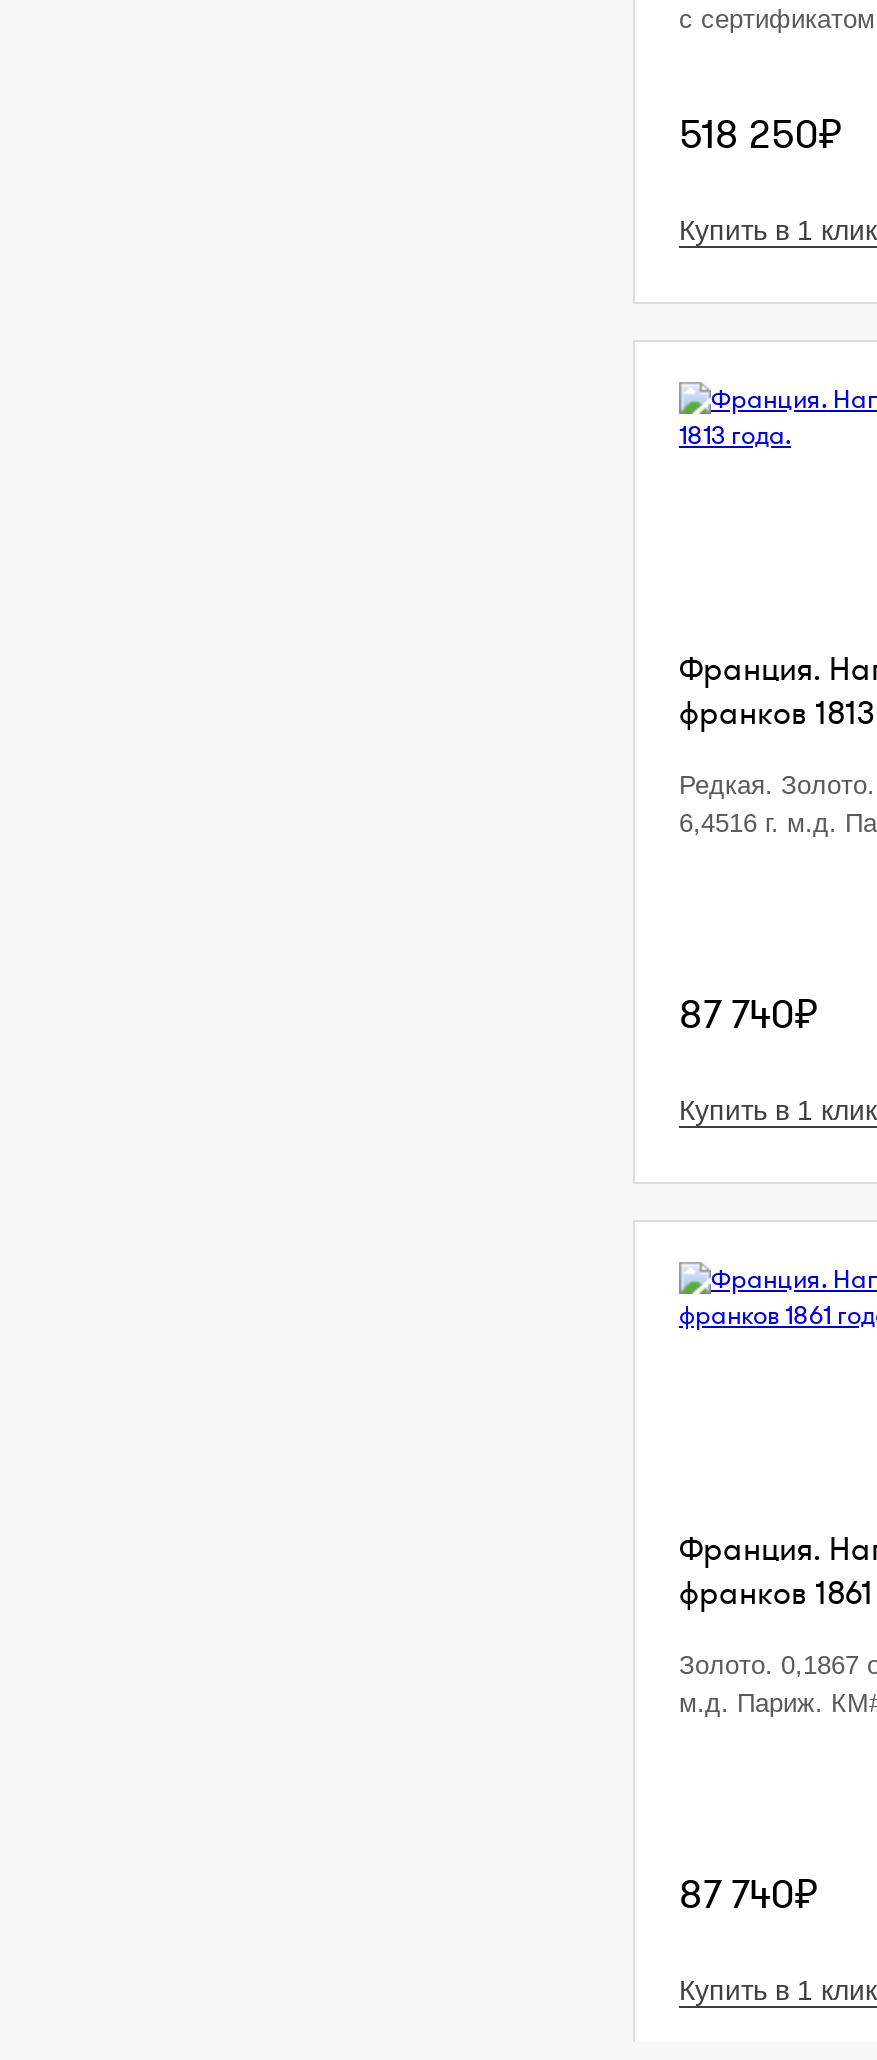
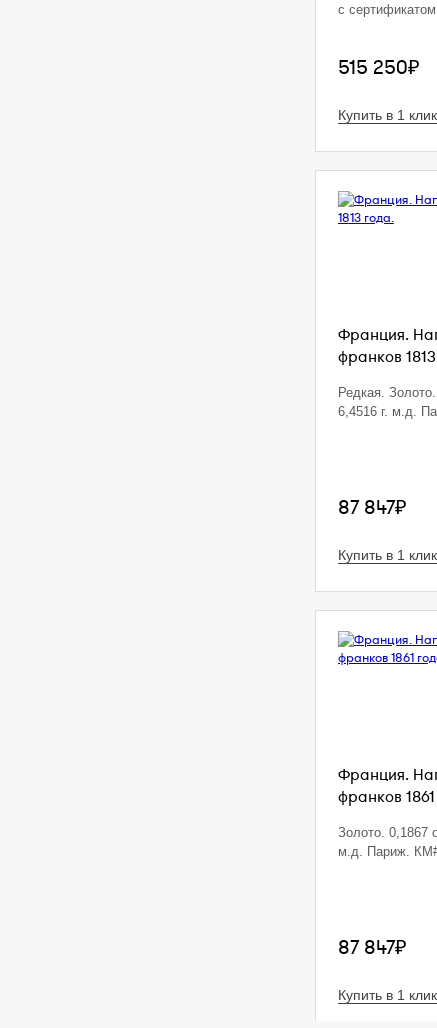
- 518 250₽
+ 515 250₽

- 87 740₽
+ 87 847₽

- 87 740₽
+ 87 847₽
